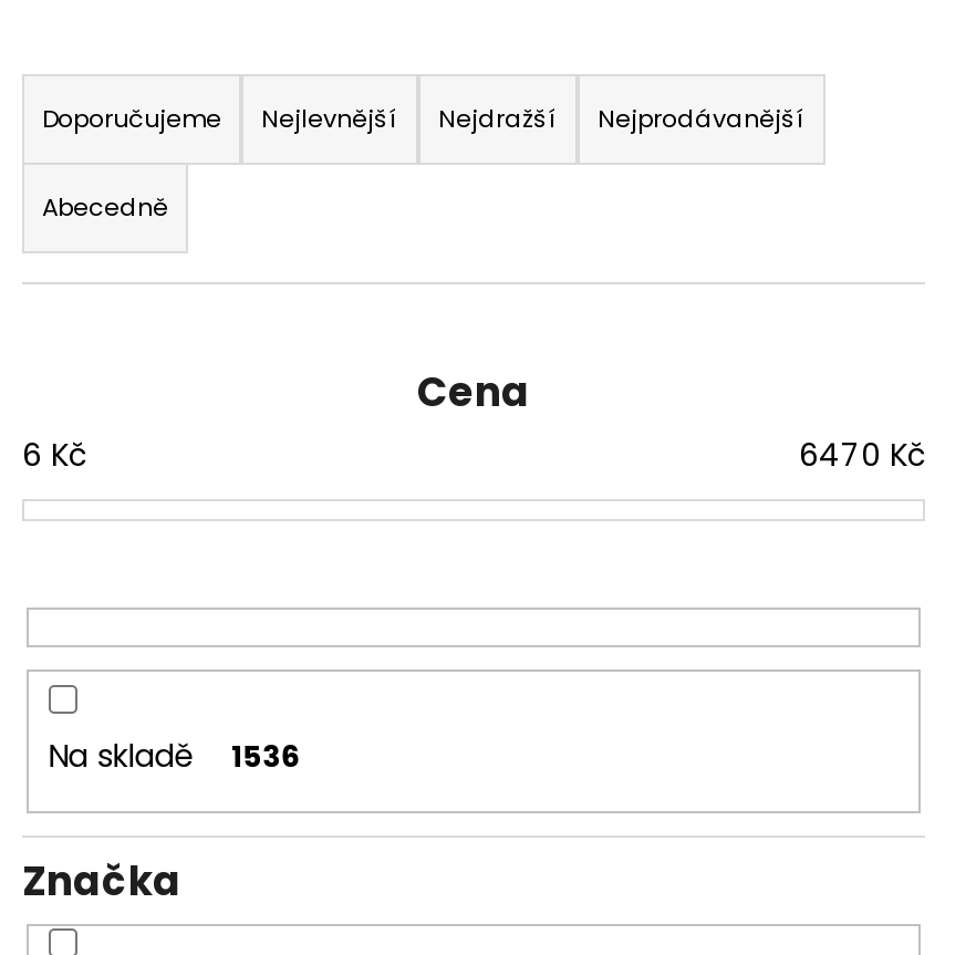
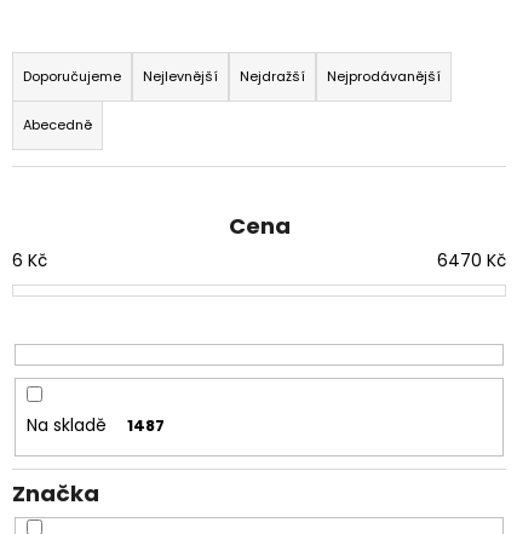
- 1536
+ 1487
